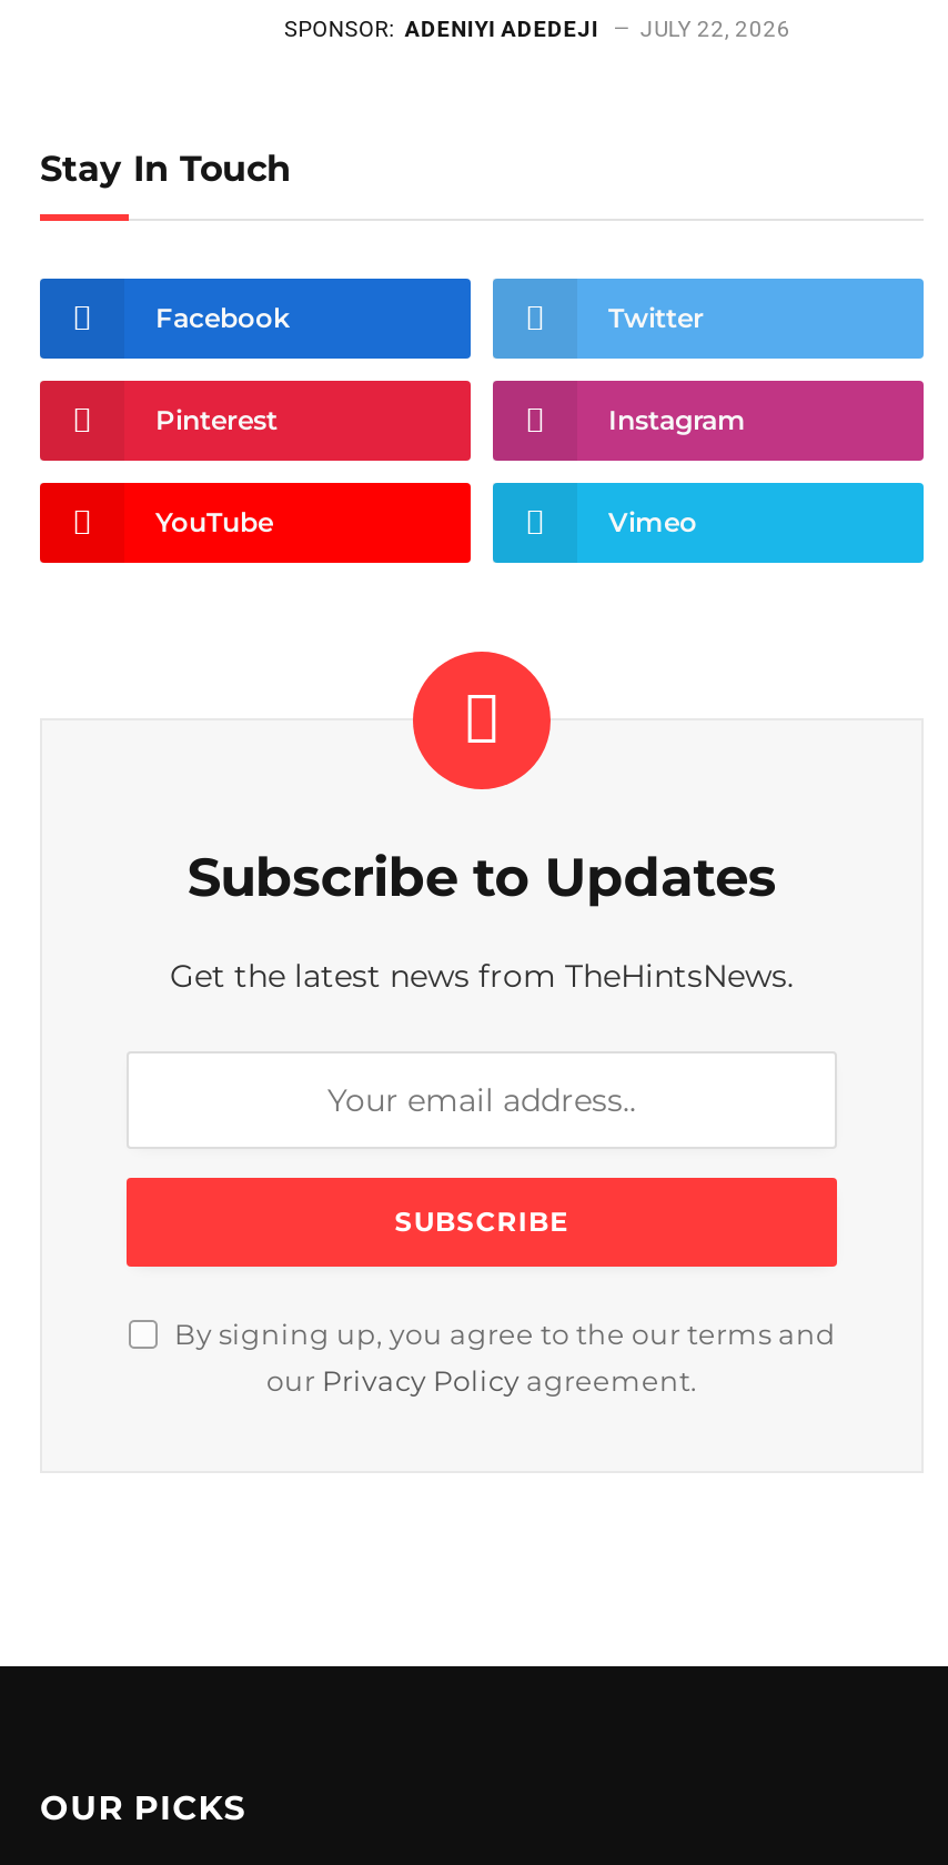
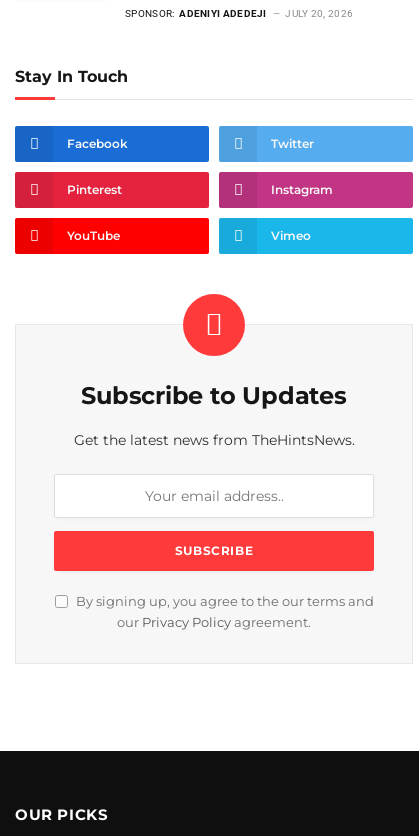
- SPONSOR: ADENIYI ADEDEJI JULY 22, 2026
+ SPONSOR: ADENIYI ADEDEJI JULY 20, 2026
